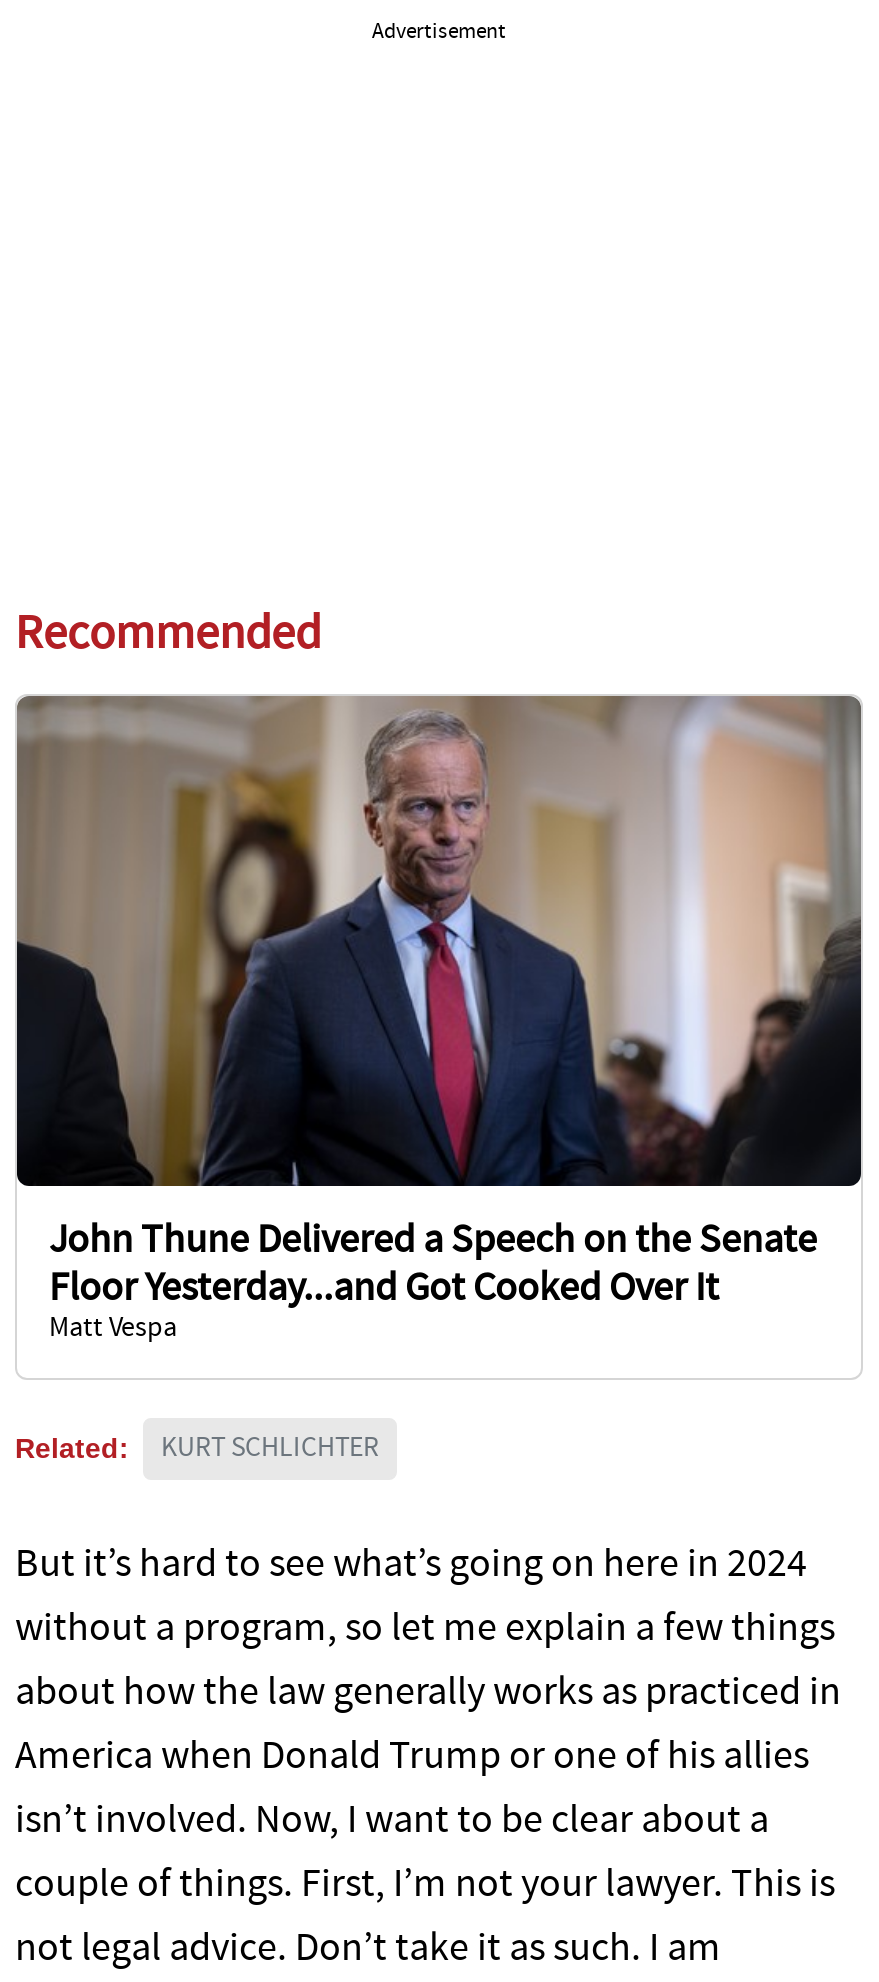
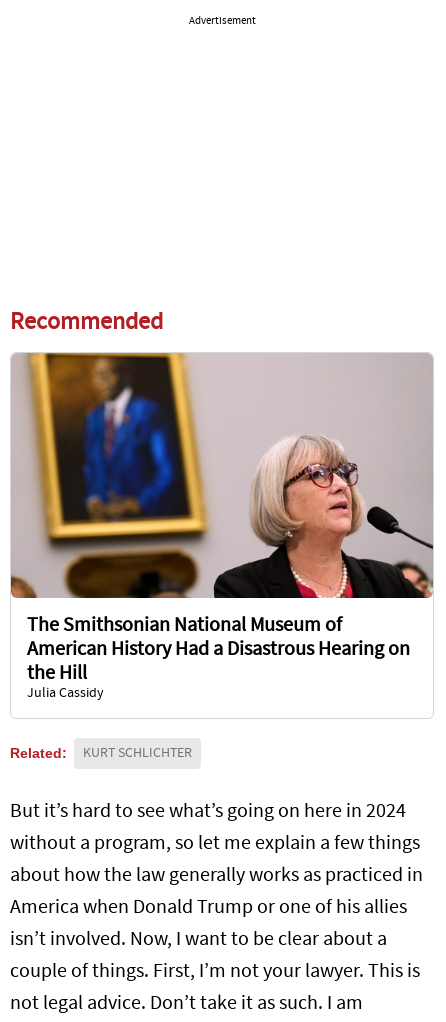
- [image]
- John Thune Delivered a Speech on the Senate
- Floor Yesterday...and Got Cooked Over It
- Matt Vespa
+ [image]
+ The Smithsonian National Museum of
+ American History Had a Disastrous Hearing on
+ the Hill
+ Julia Cassidy
